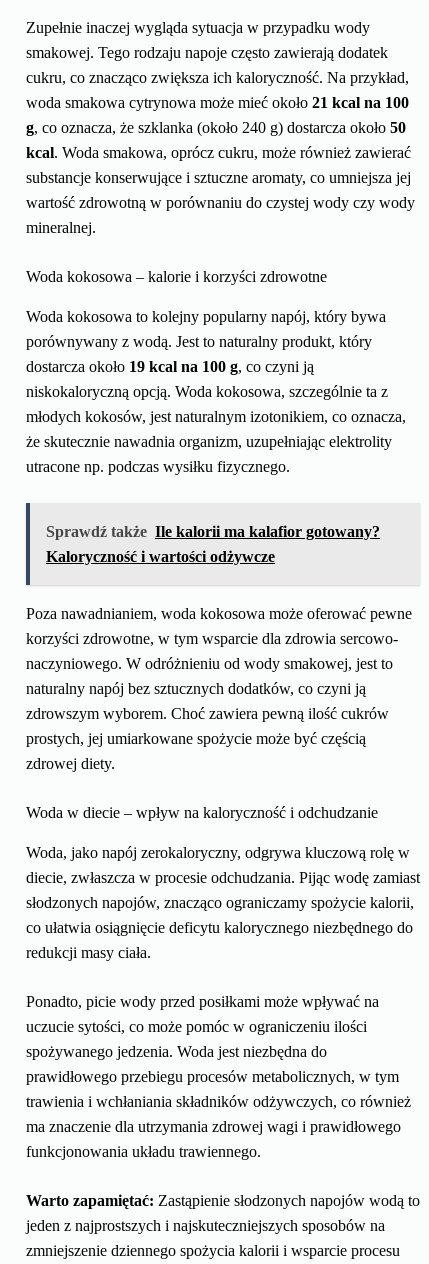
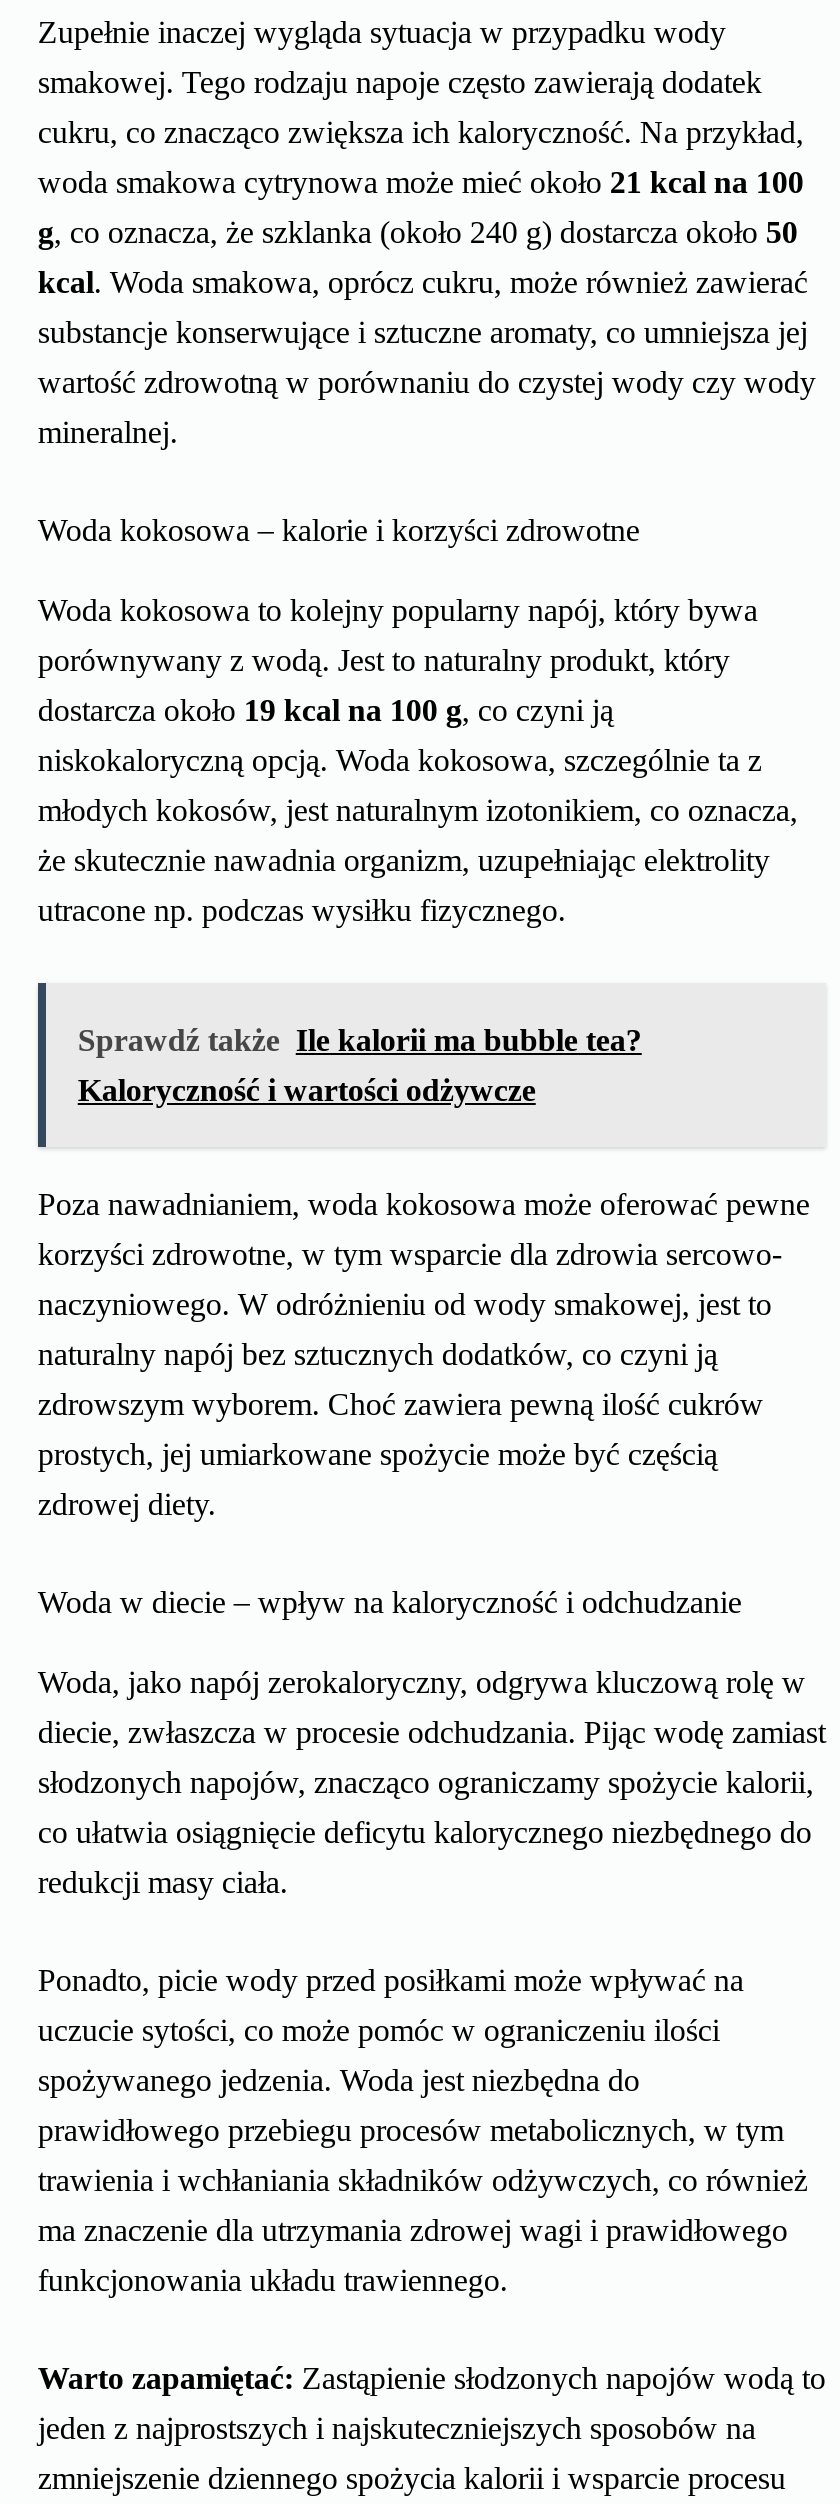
- Sprawdź także Ile kalorii ma kalafior gotowany?
+ Sprawdź także Ile kalorii ma bubble tea?
